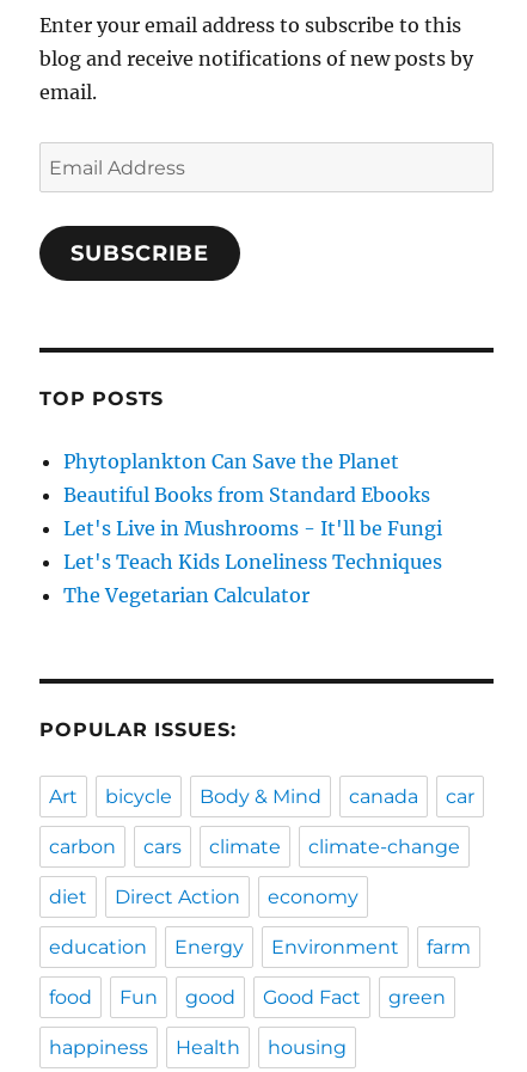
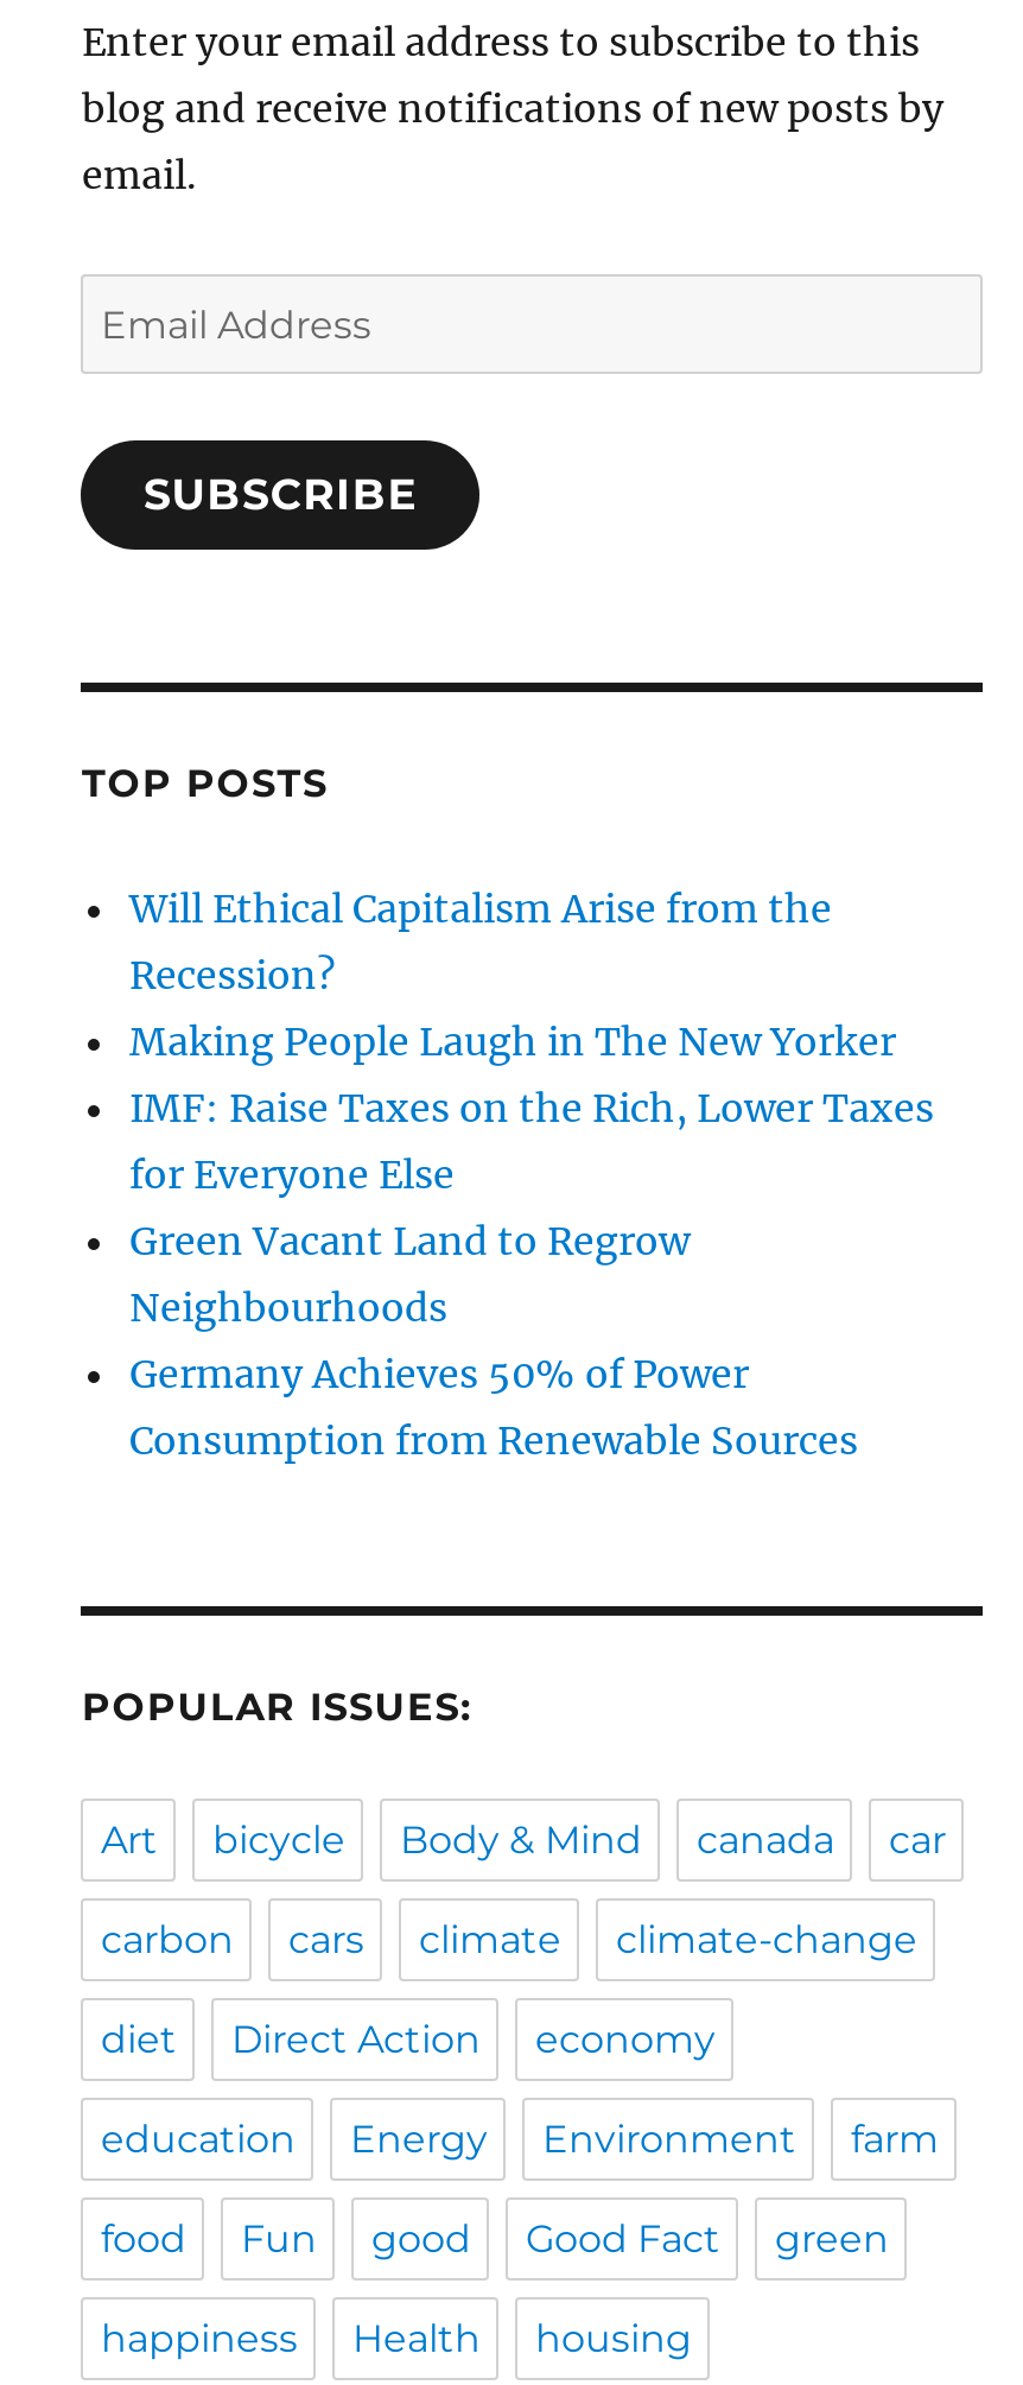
- Phytoplankton Can Save the Planet
- Beautiful Books from Standard Ebooks
- Let's Live in Mushrooms - It'll be Fungi
- Let's Teach Kids Loneliness Techniques
- The Vegetarian Calculator
+ Will Ethical Capitalism Arise from the
+ Recession?
+ Making People Laugh in The New Yorker
+ IMF: Raise Taxes on the Rich, Lower Taxes
+ for Everyone Else
+ Green Vacant Land to Regrow
+ Neighbourhoods
+ Germany Achieves 50% of Power
+ Consumption from Renewable Sources
